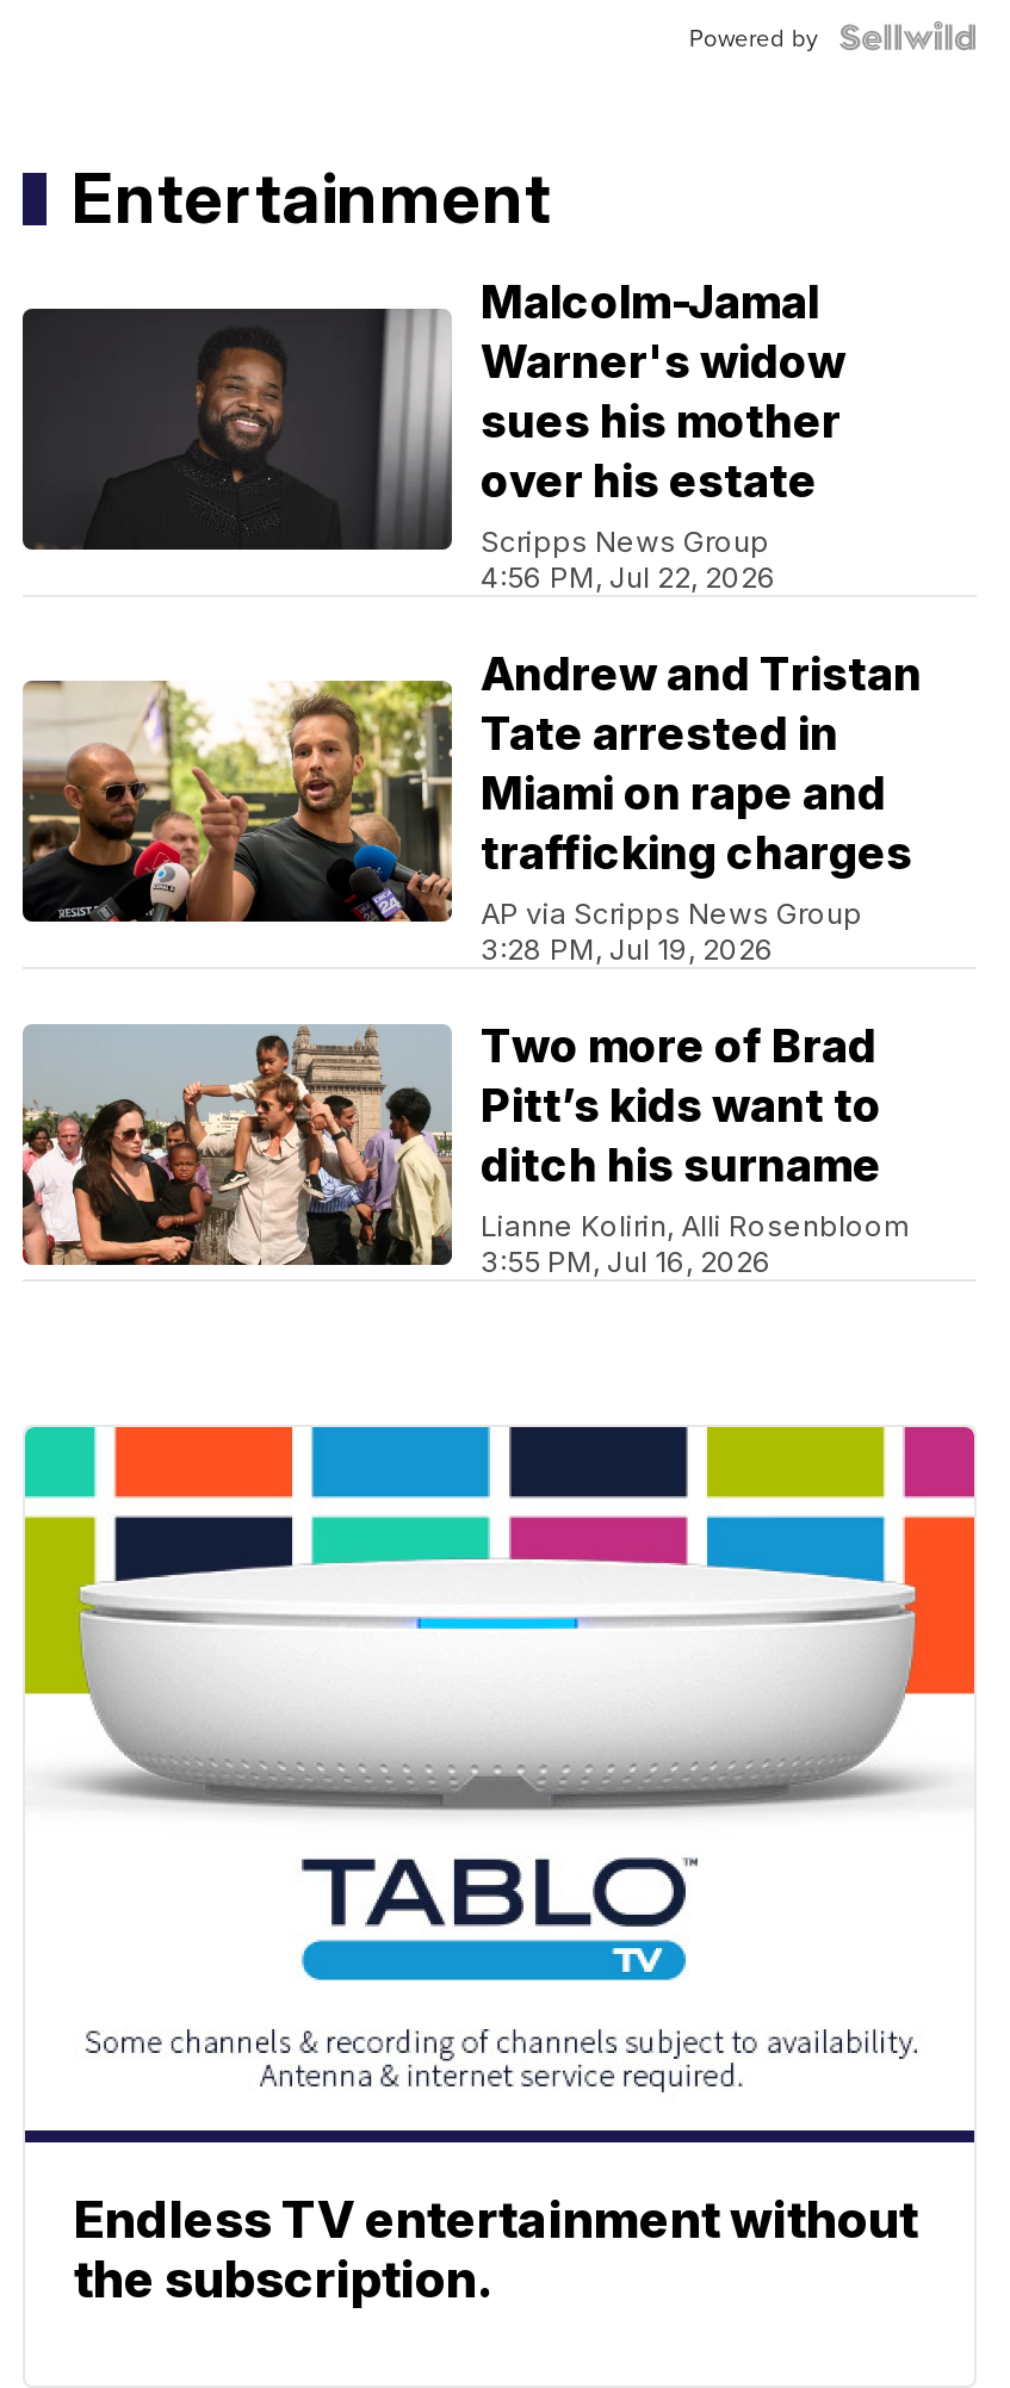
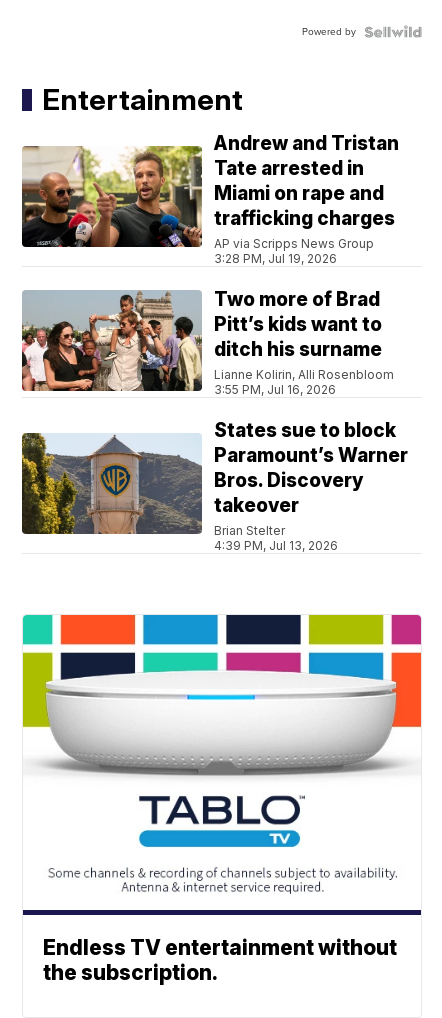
- [image]
- Malcolm-Jamal
- Warner's widow
- sues his mother
- over his estate
- Scripps News Group
- 4:56 PM, Jul 22, 2026

moved up: [image] | Andrew and Tristan | Tate arrested in | ... | Lianne Kolirin, Alli Rosenbloom | 3:55 PM, Jul 16, 2026

+ [image]
+ States sue to block
+ Paramount’s Warner
+ Bros. Discovery
+ takeover
+ Brian Stelter
+ 4:39 PM, Jul 13, 2026
